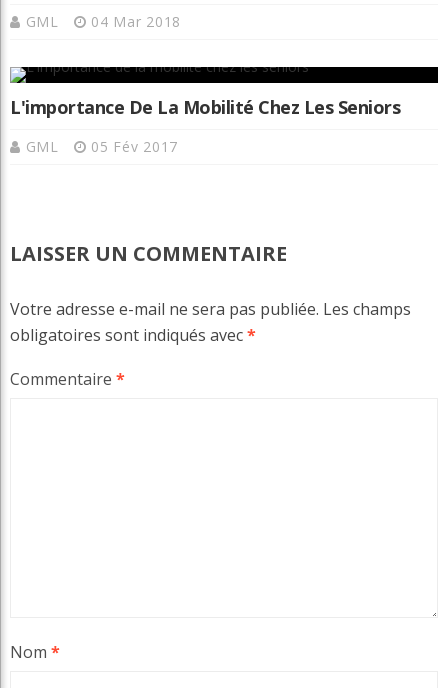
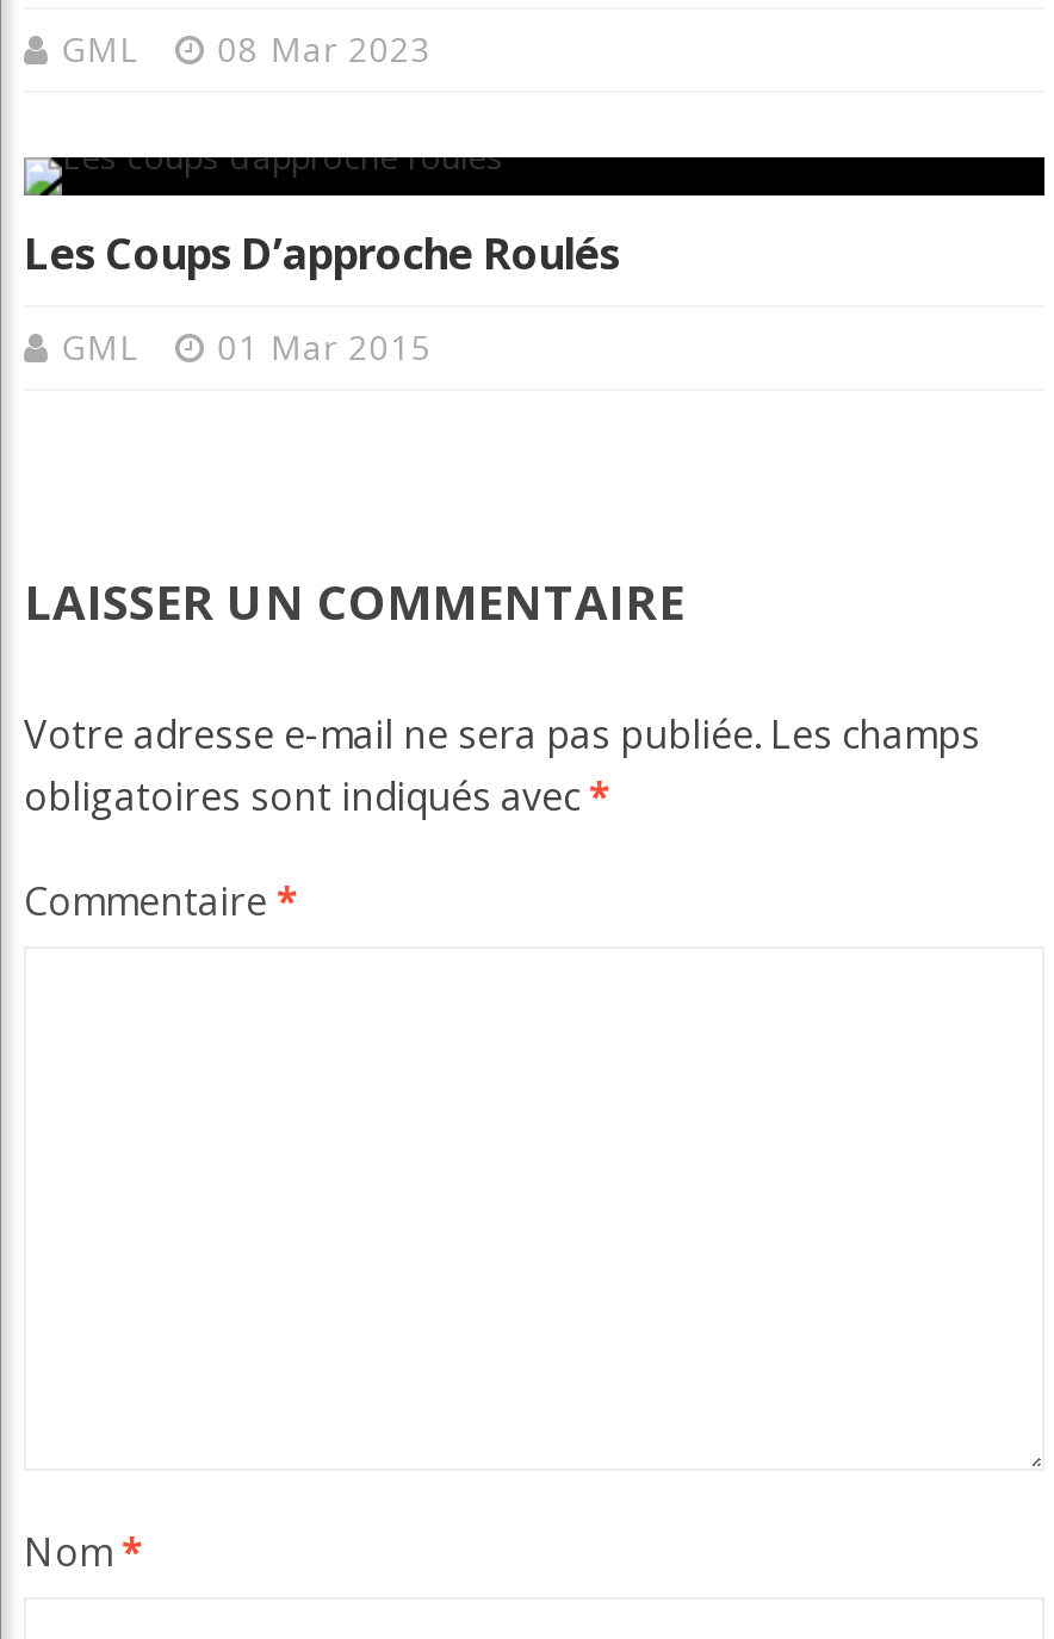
- GML 04 Mar 2018
+ GML 08 Mar 2023

- L'importance De La Mobilité Chez Les Seniors
+ Les Coups D’approche Roulés

- GML 05 Fév 2017
+ GML 01 Mar 2015
